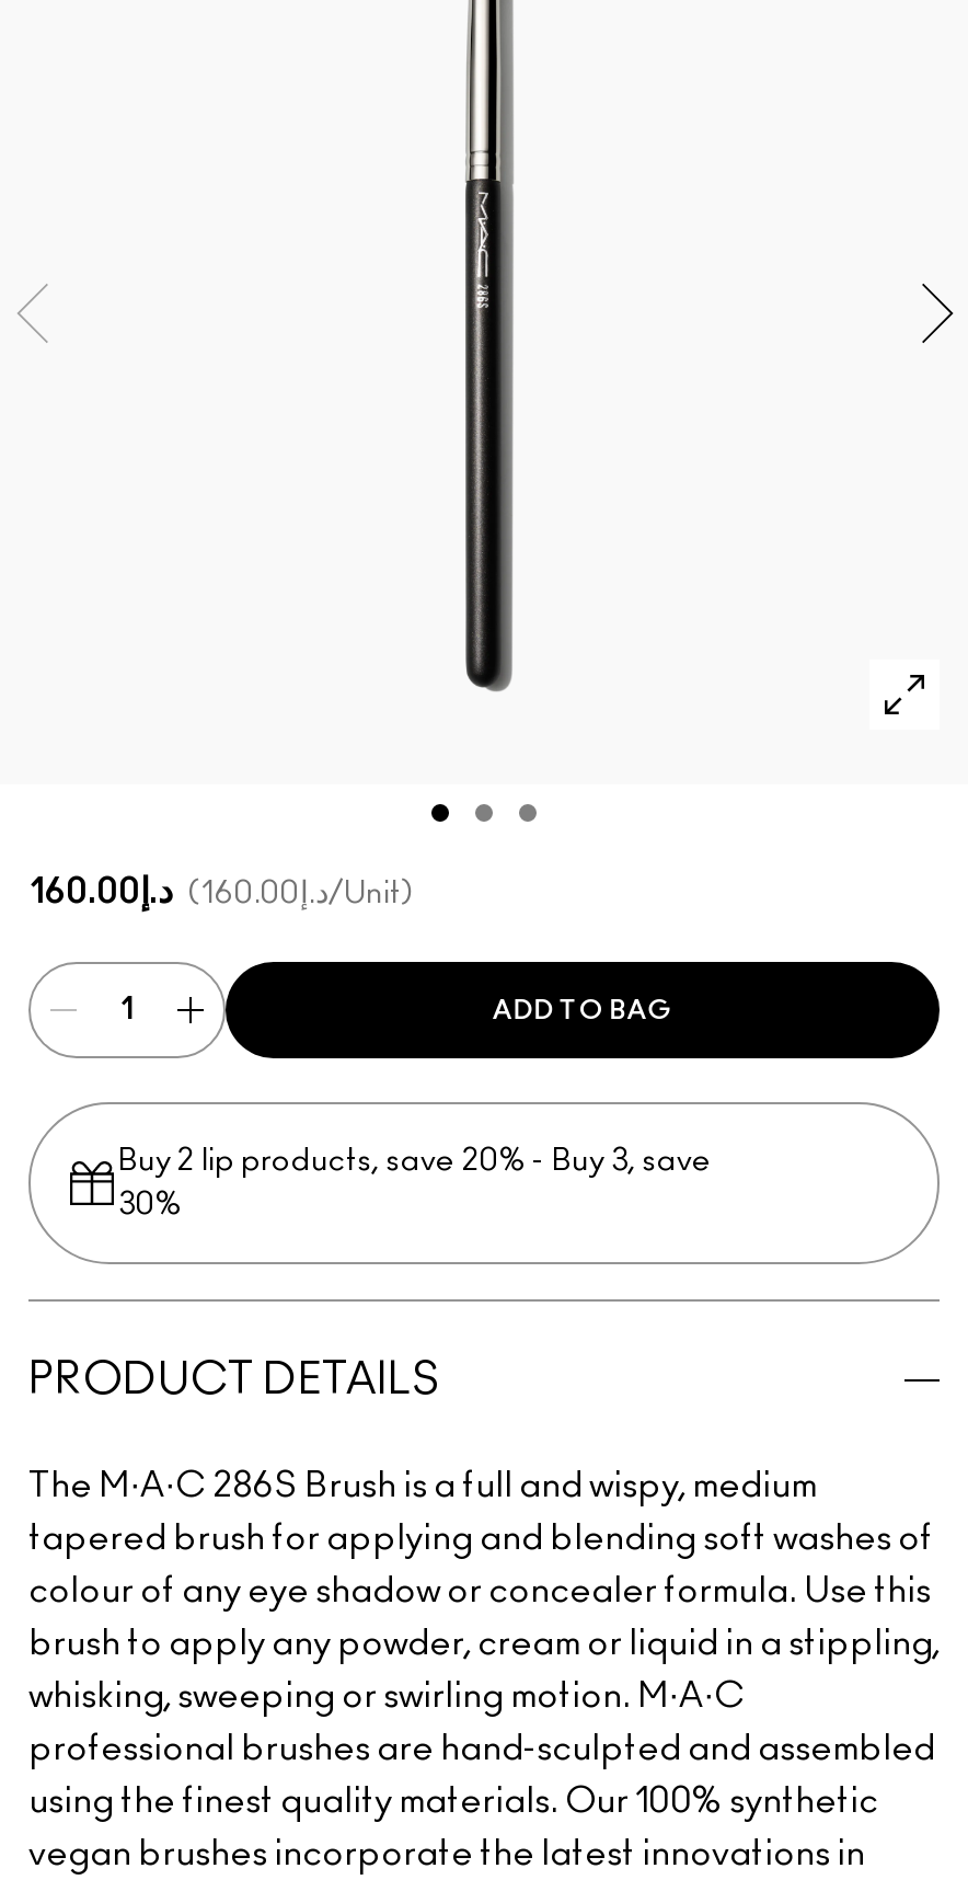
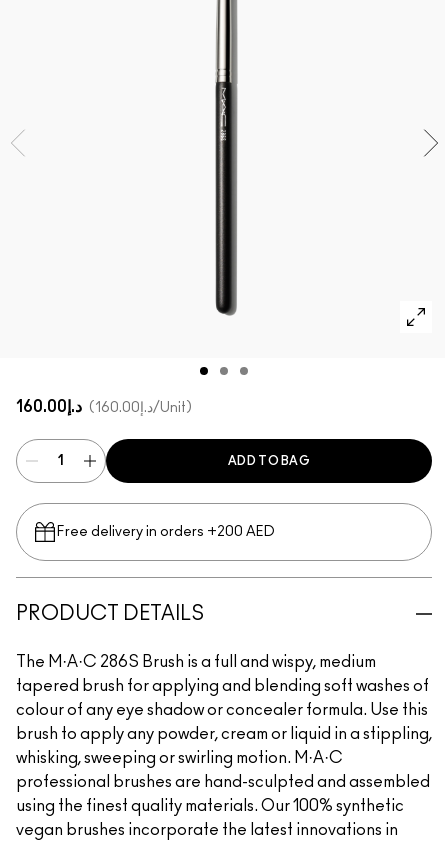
- Buy 2 lip products, save 20% - Buy 3, save
- 30%
+ Free delivery in orders +200 AED
